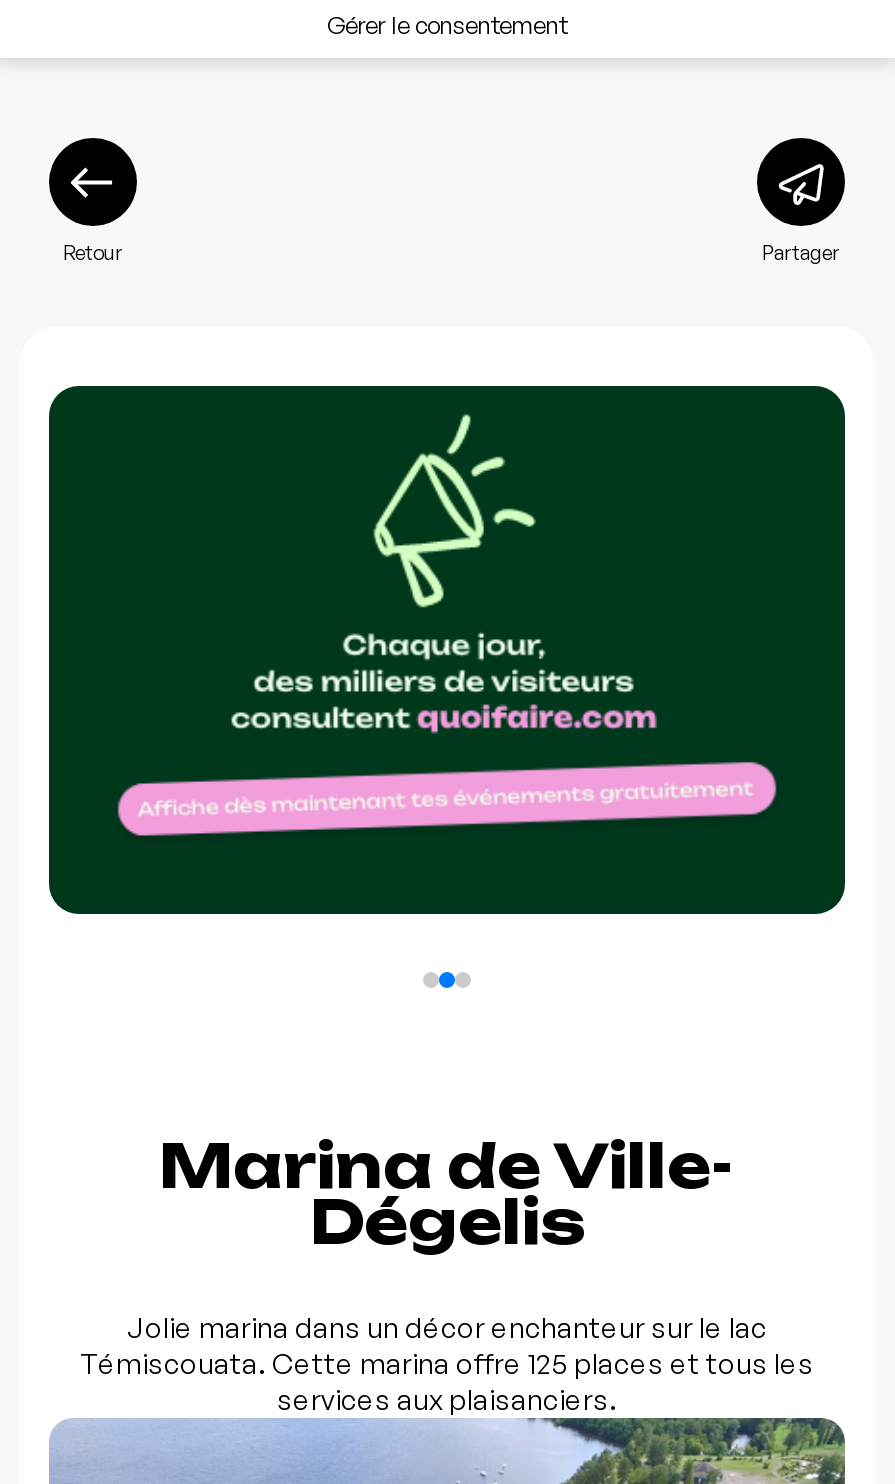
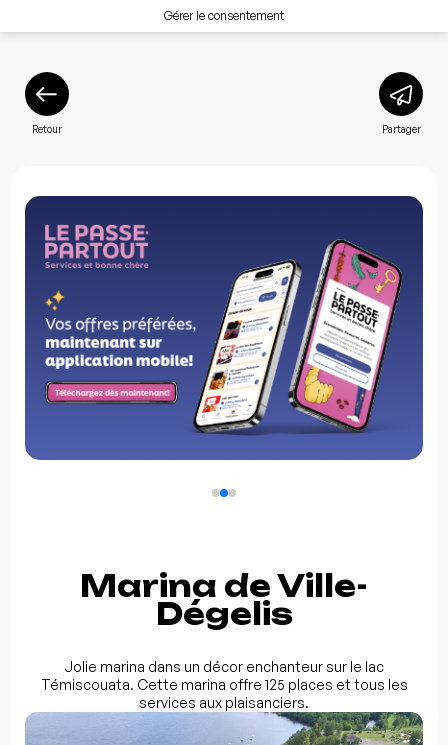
- [image]
+ [image]
